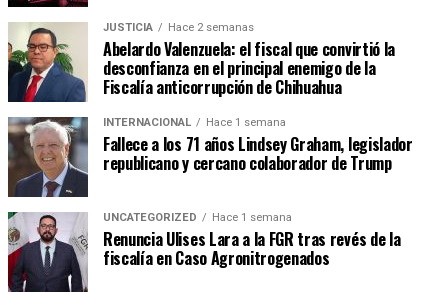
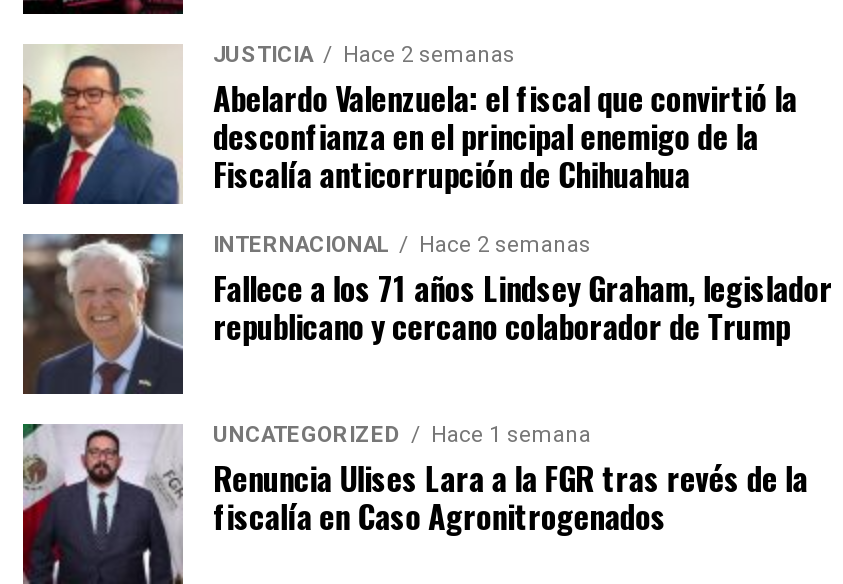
- INTERNACIONAL Hace 1 semana
+ INTERNACIONAL Hace 2 semanas
